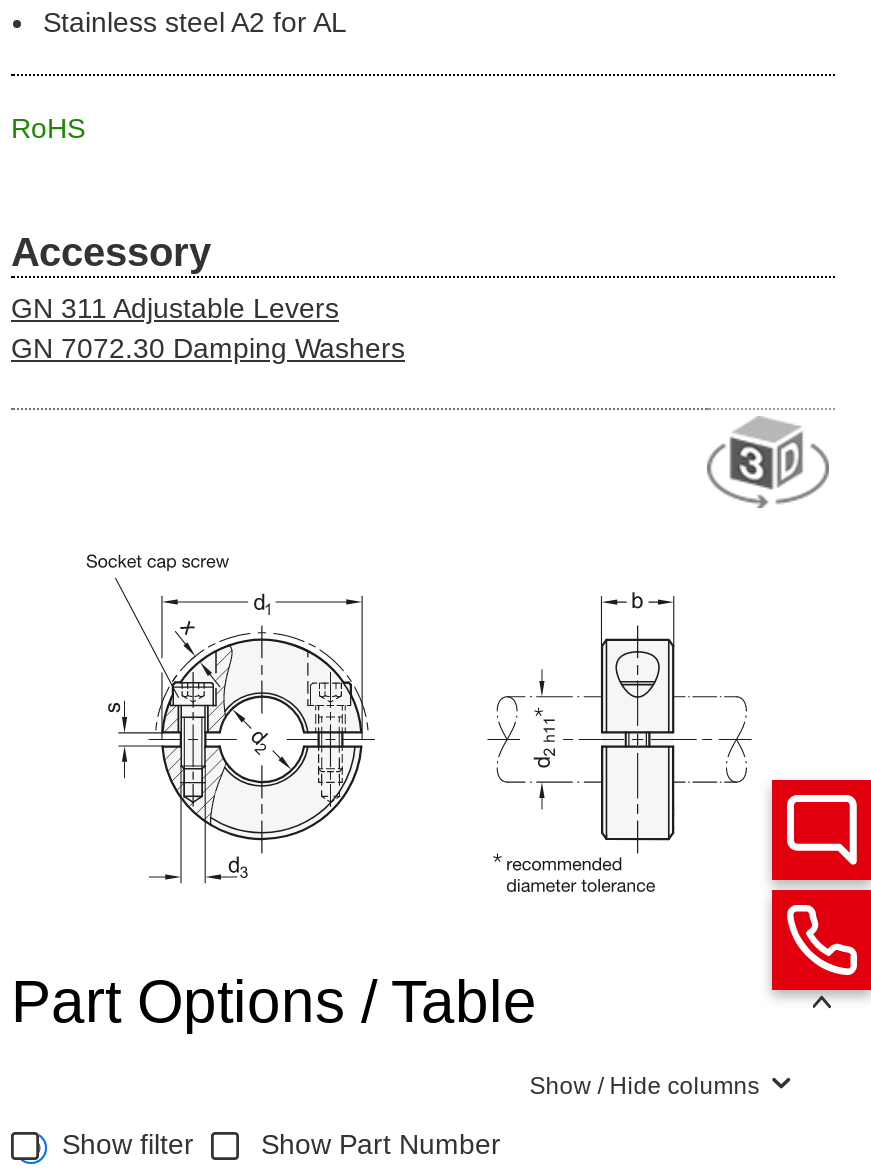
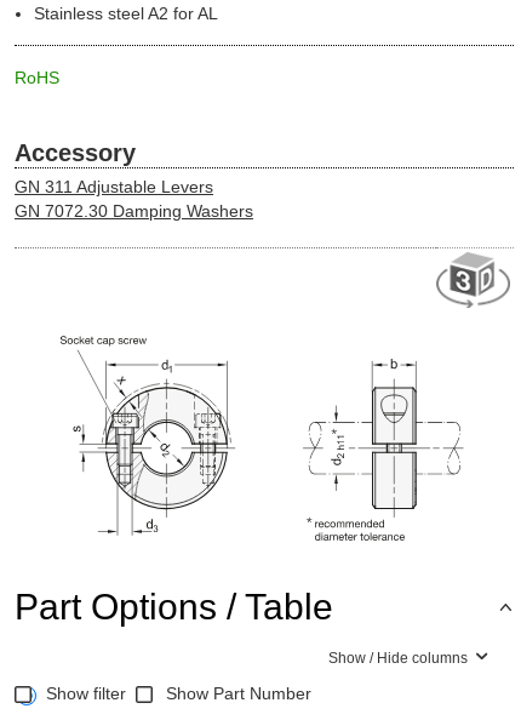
- [image]
